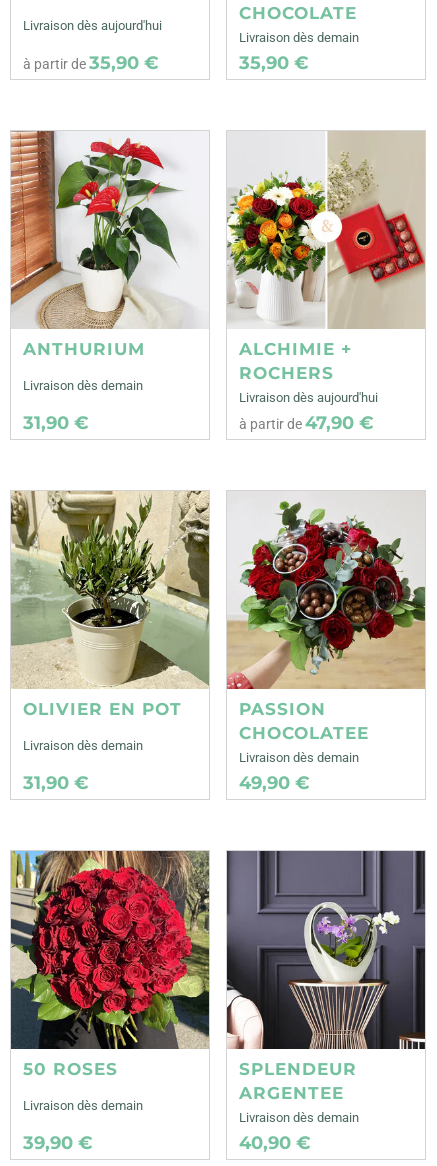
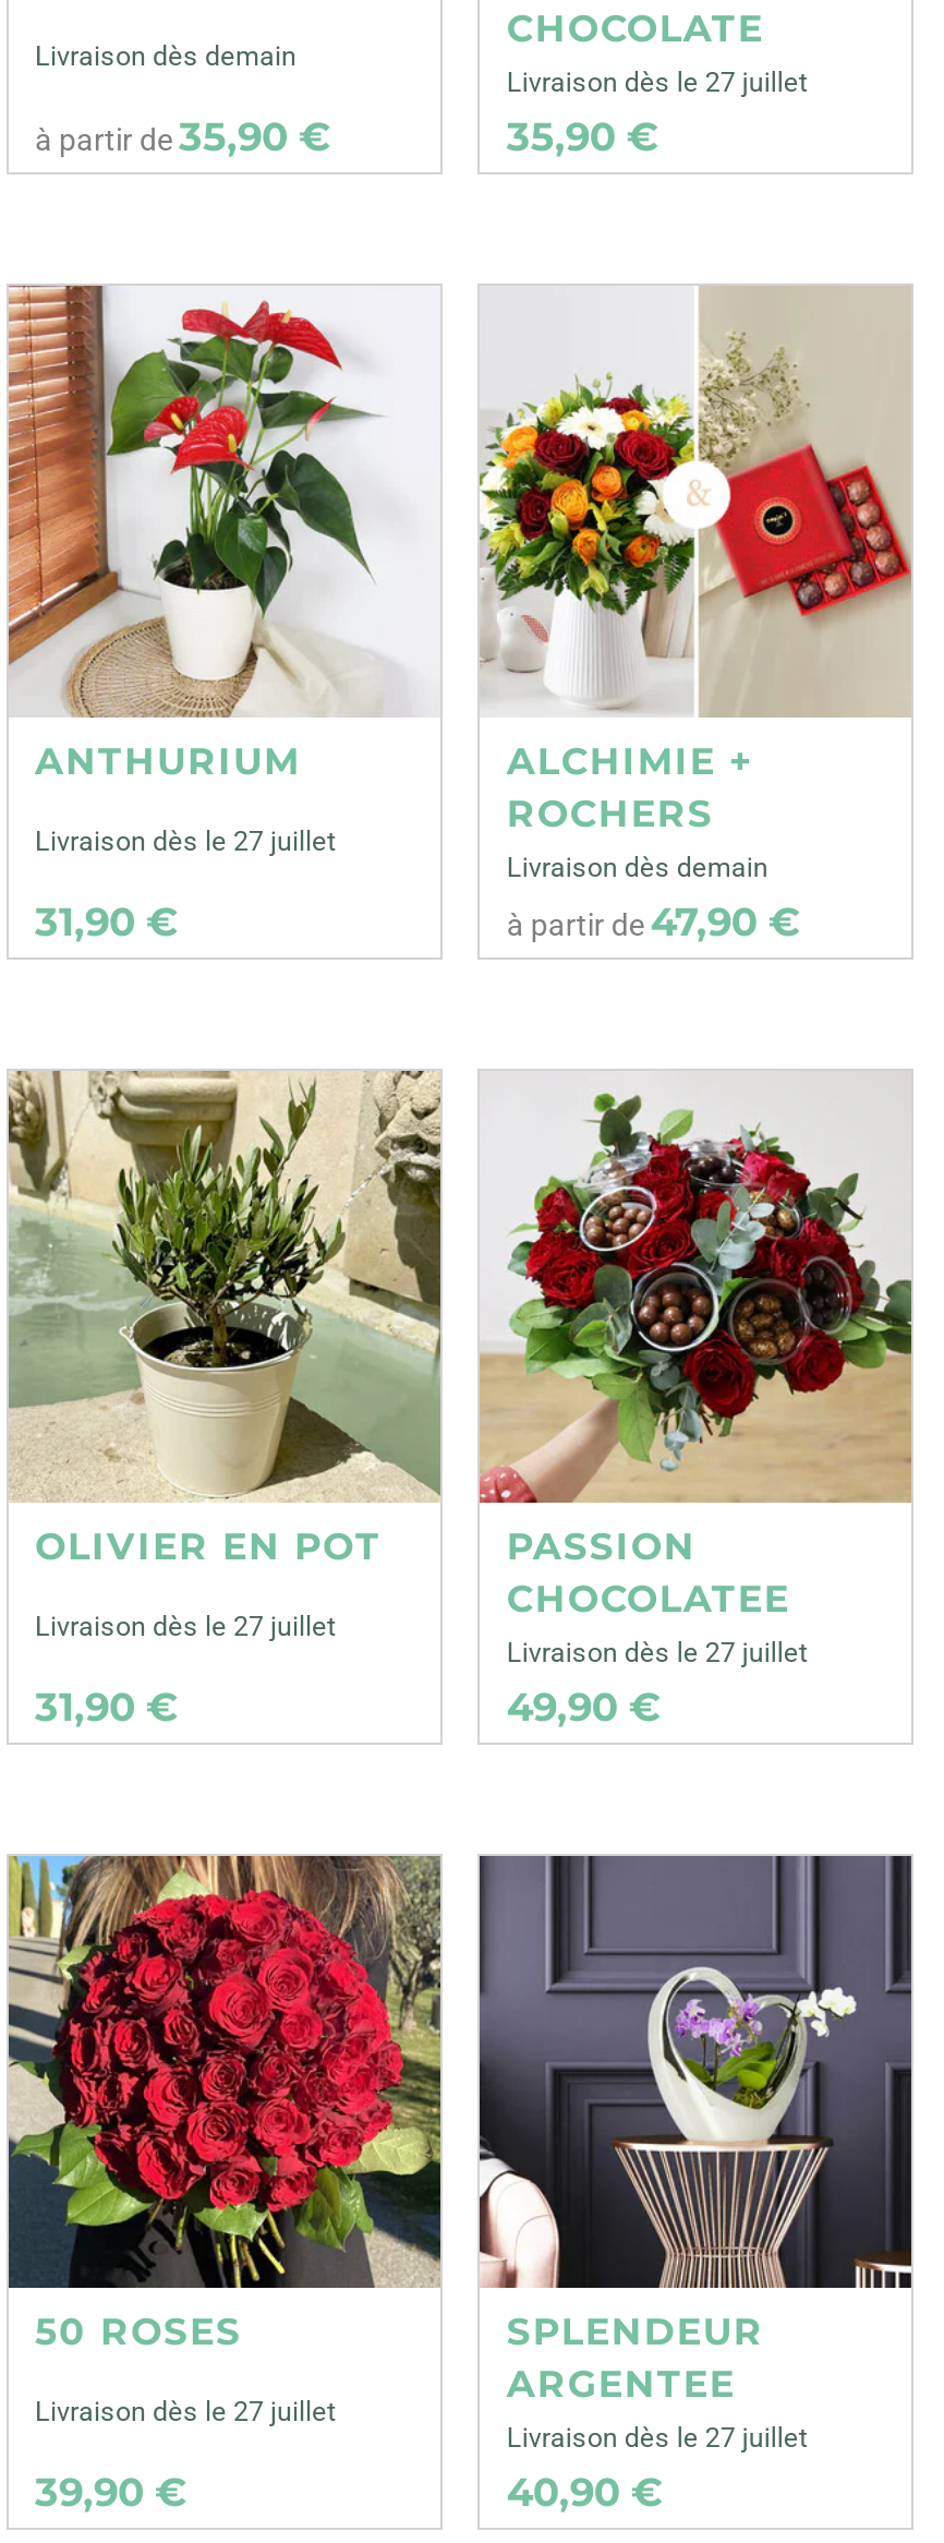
- Livraison dès aujourd'hui
+ Livraison dès demain

- Livraison dès demain
+ Livraison dès le 27 juillet

- Livraison dès demain
+ Livraison dès le 27 juillet

- Livraison dès aujourd'hui
+ Livraison dès demain

- Livraison dès demain
+ Livraison dès le 27 juillet

- Livraison dès demain
+ Livraison dès le 27 juillet

- Livraison dès demain
+ Livraison dès le 27 juillet

- Livraison dès demain
+ Livraison dès le 27 juillet
